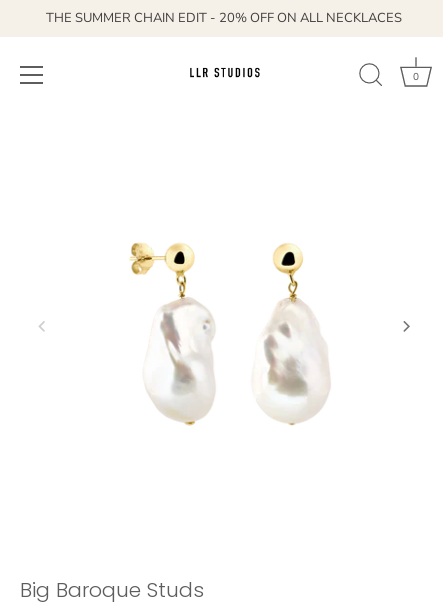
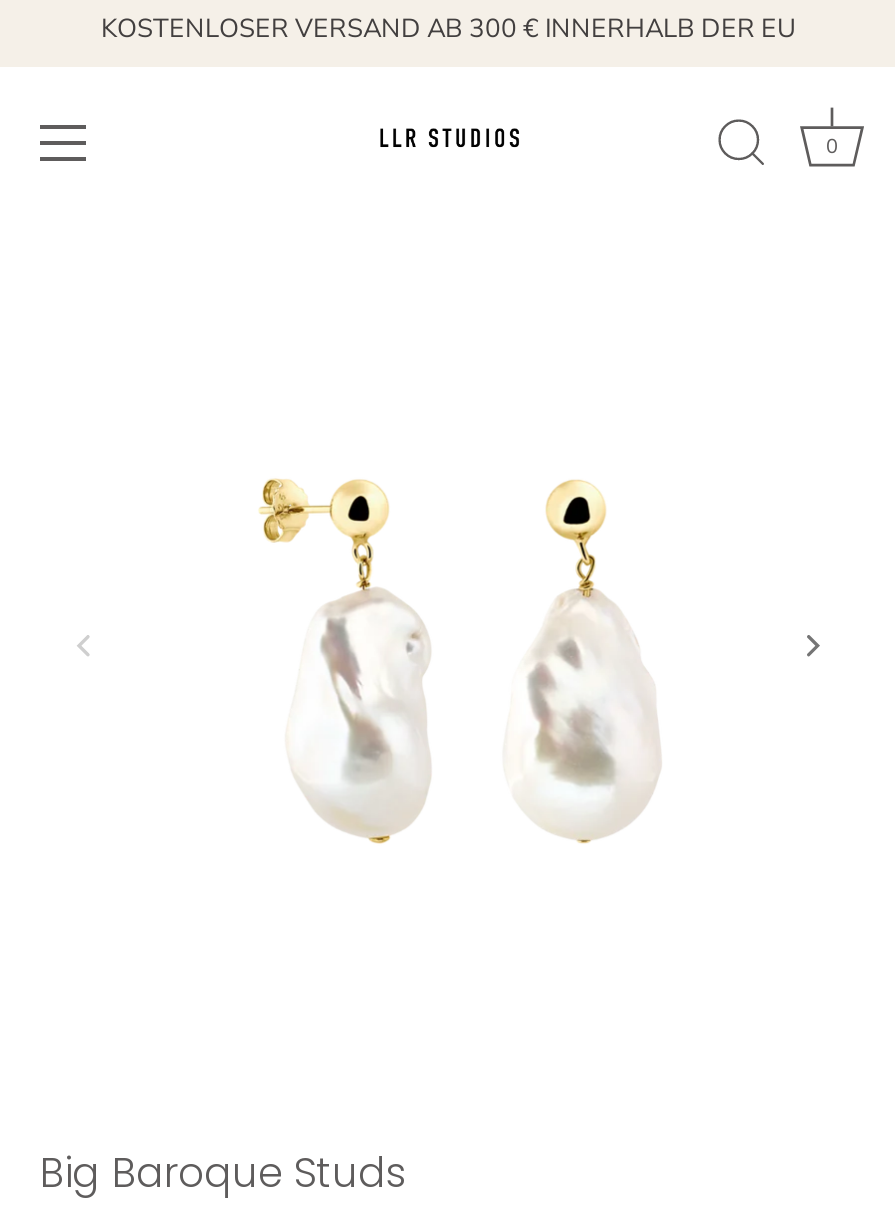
- THE SUMMER CHAIN EDIT - 20% OFF ON ALL NECKLACES
+ KOSTENLOSER VERSAND AB 300 € INNERHALB DER EU
